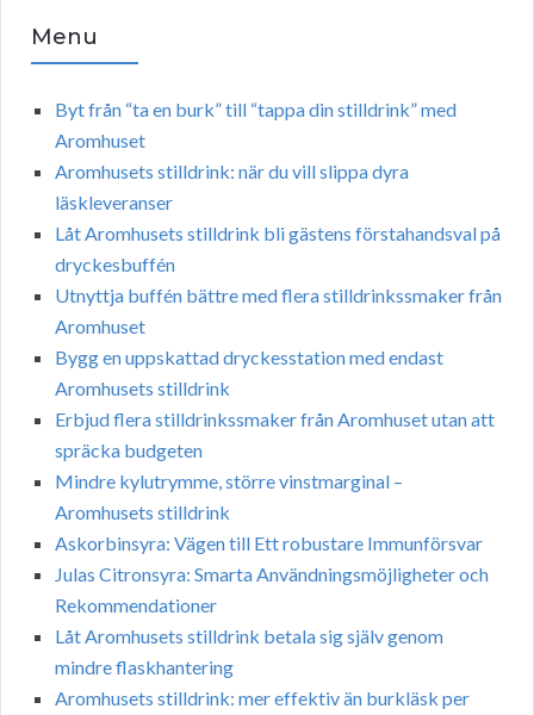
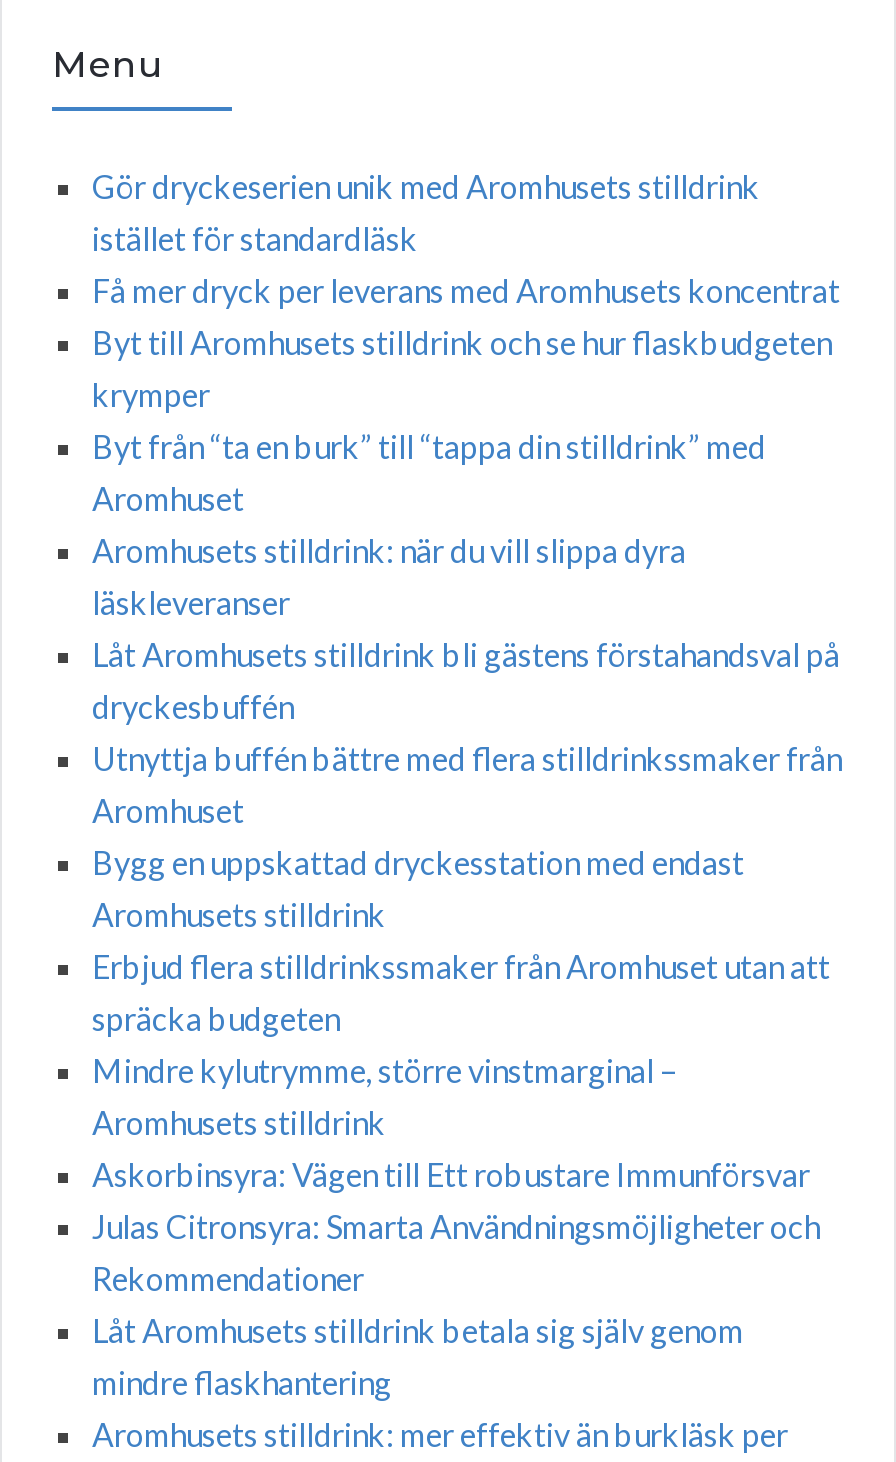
+ Gör dryckeserien unik med Aromhusets stilldrink
+ istället för standardläsk
+ Få mer dryck per leverans med Aromhusets koncentrat
+ Byt till Aromhusets stilldrink och se hur flaskbudgeten
+ krymper
